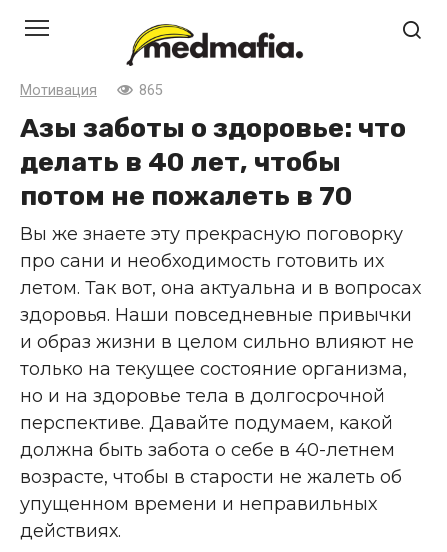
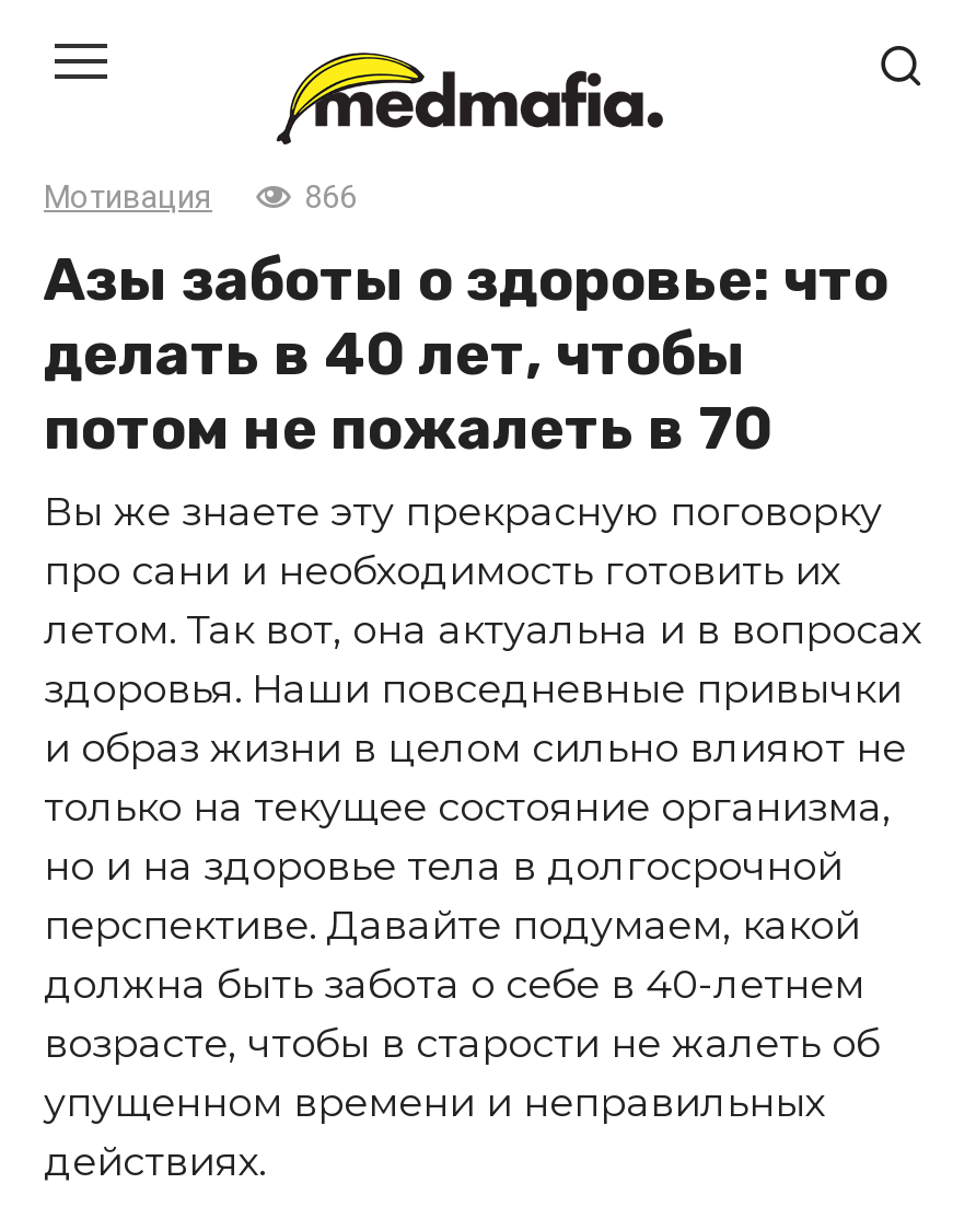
- 865
+ 866
